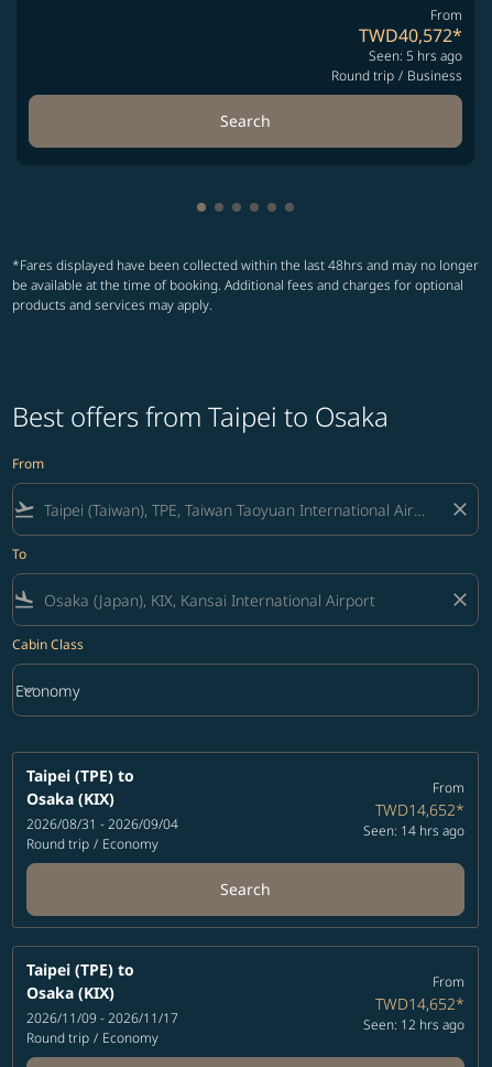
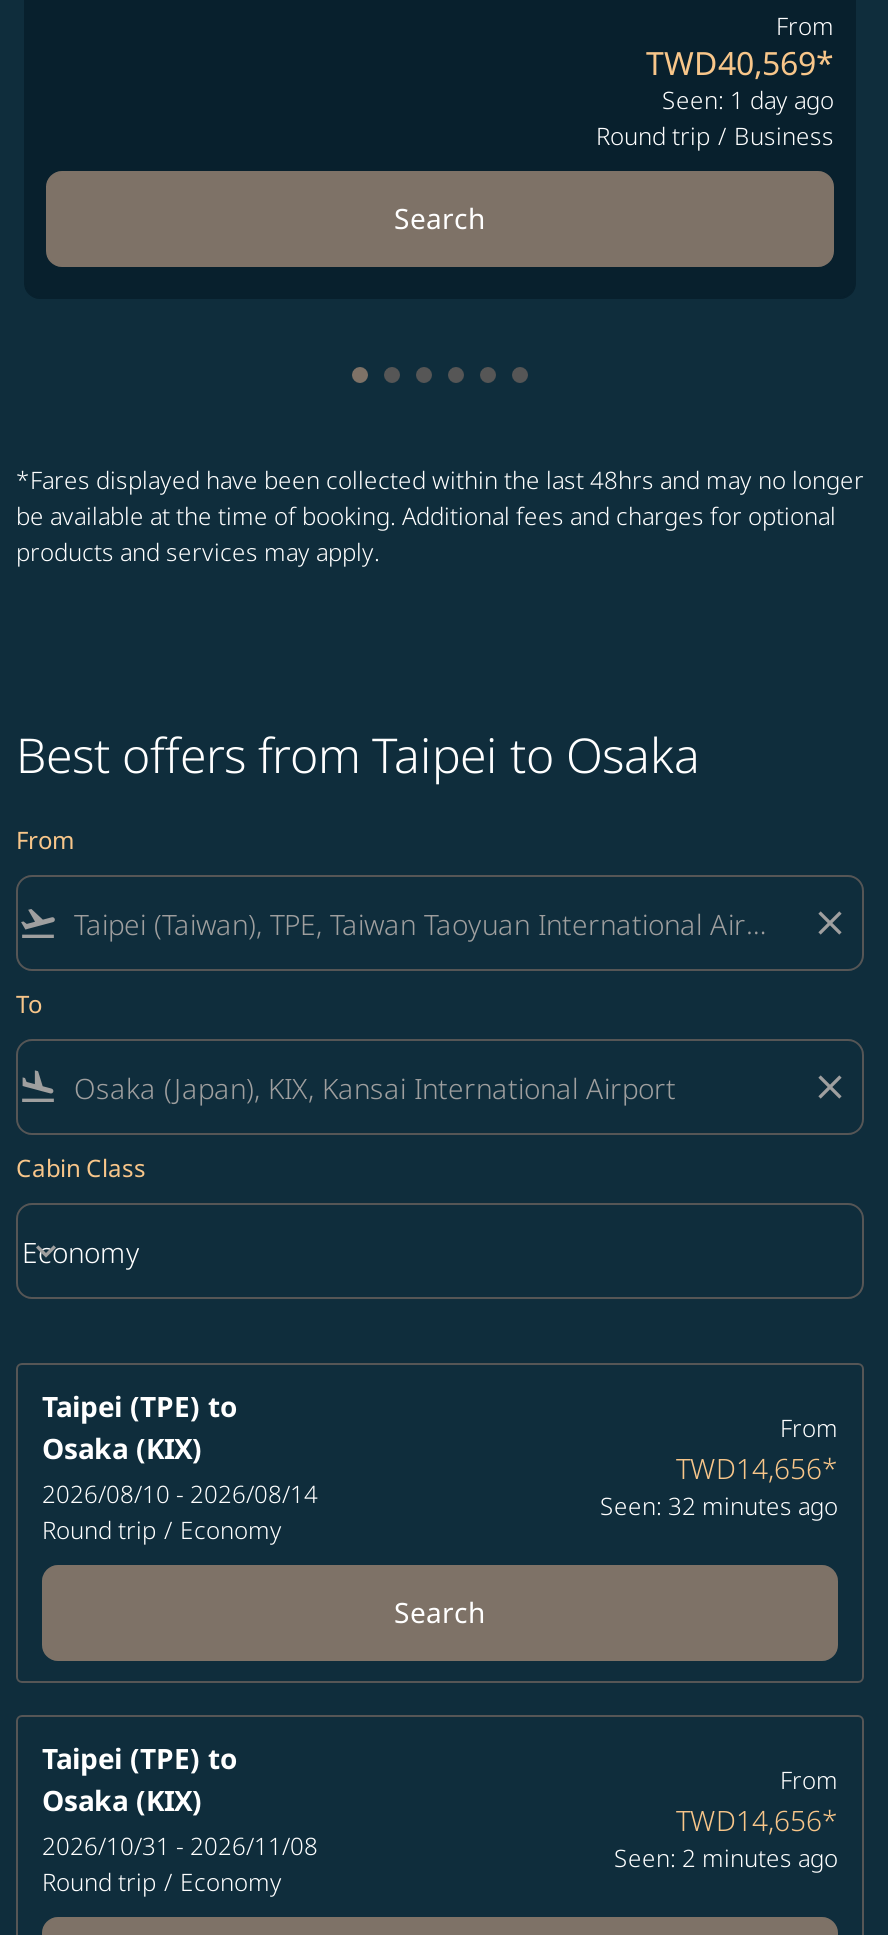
- TWD40,572*
- Seen: 5 hrs ago
+ TWD40,569*
+ Seen: 1 day ago

- TWD14,652*
- Seen: 14 hrs ago
+ TWD14,656*
+ Seen: 32 minutes ago

- 2026/08/31 - 2026/09/04
+ 2026/08/10 - 2026/08/14

- TWD14,652*
- Seen: 12 hrs ago
+ TWD14,656*
+ Seen: 2 minutes ago

- 2026/11/09 - 2026/11/17
+ 2026/10/31 - 2026/11/08
